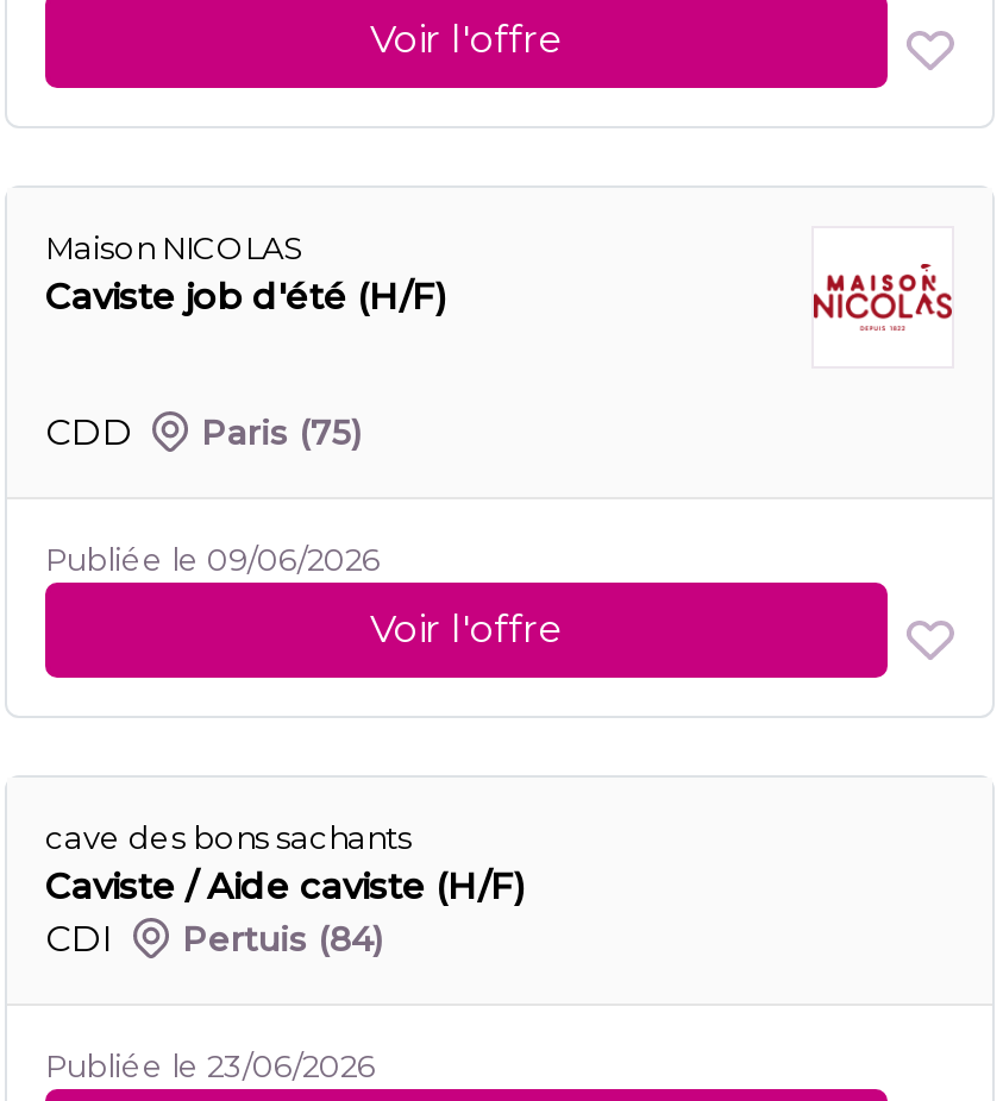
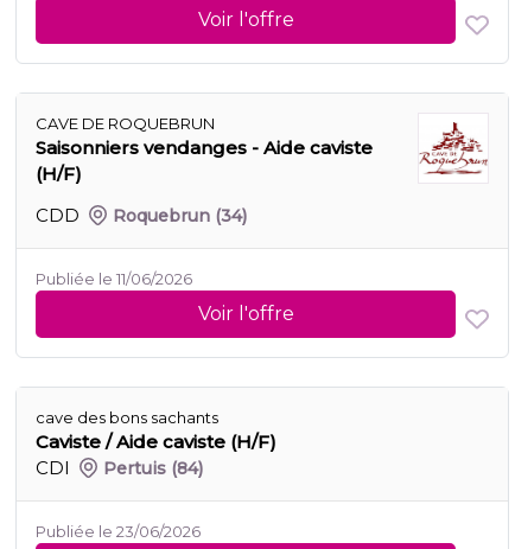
- Maison NICOLAS
- Caviste job d'été (H/F)
+ CAVE DE ROQUEBRUN
+ Saisonniers vendanges - Aide caviste
+ (H/F)

- [image]
+ [image]

- CDD Paris (75)
+ CDD Roquebrun (34)

- Publiée le 09/06/2026
+ Publiée le 11/06/2026
